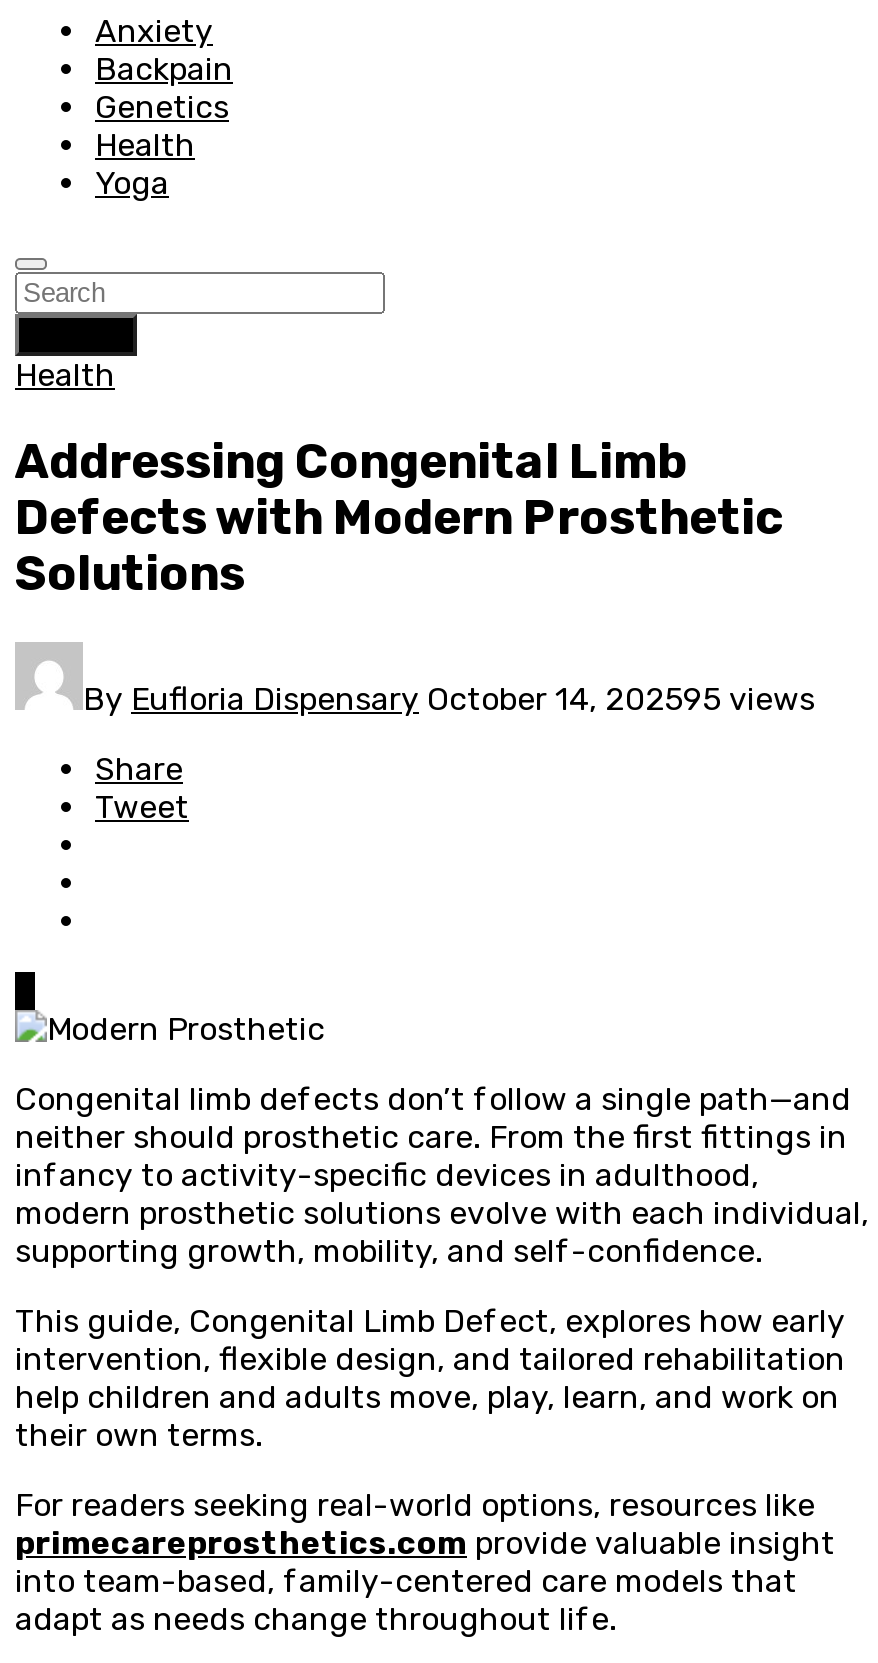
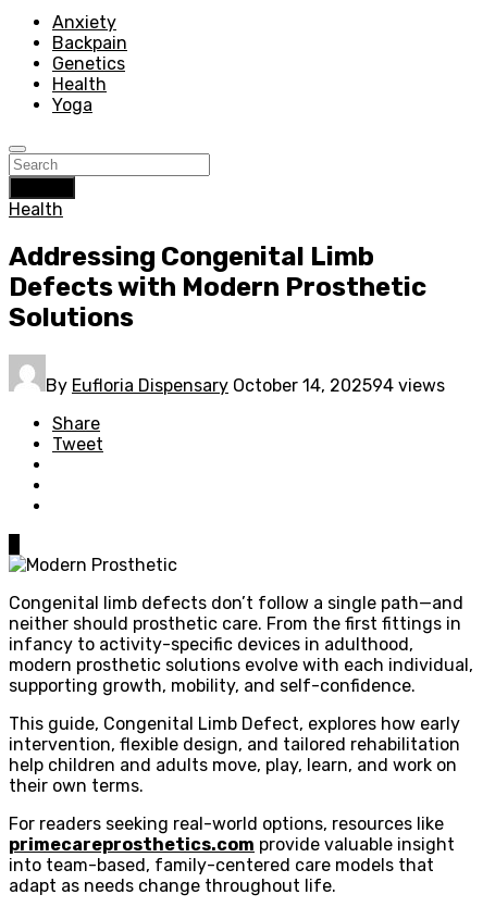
- By Eufloria Dispensary October 14, 202595 views
+ By Eufloria Dispensary October 14, 202594 views
